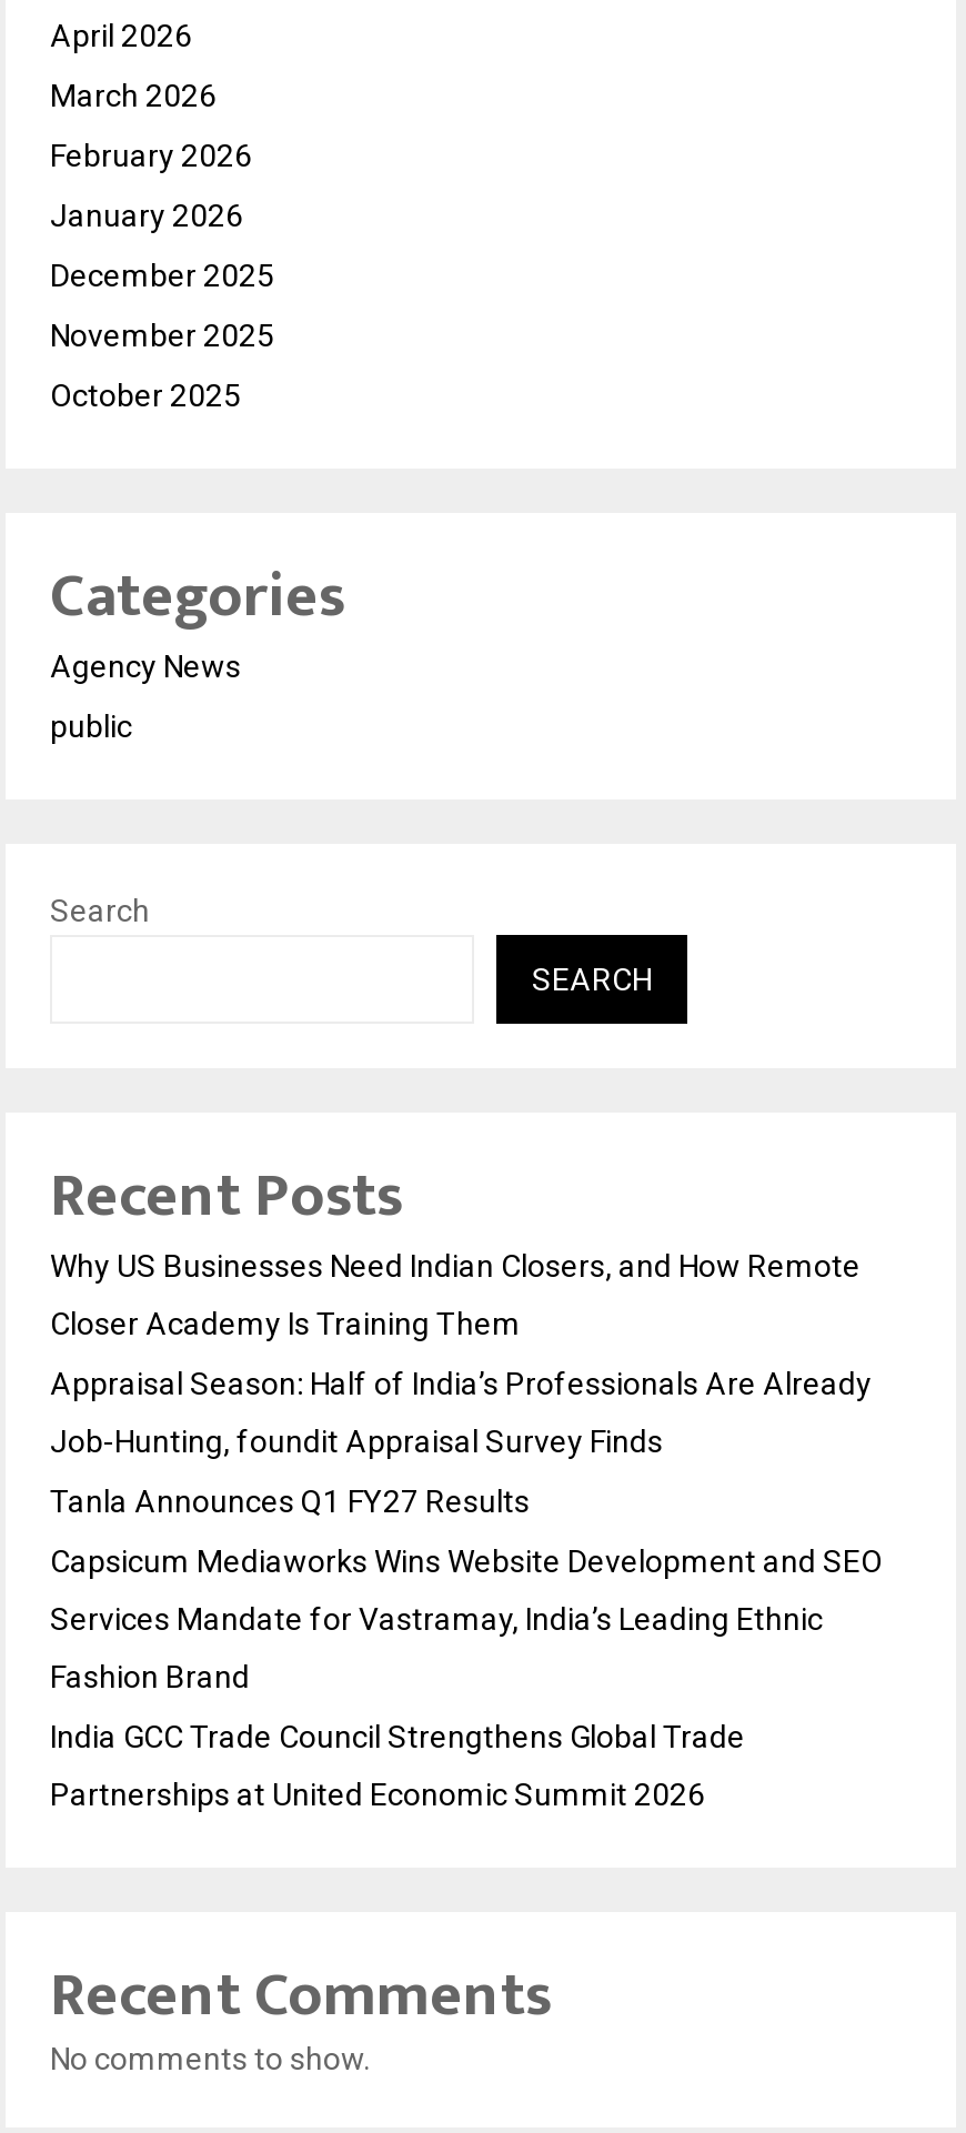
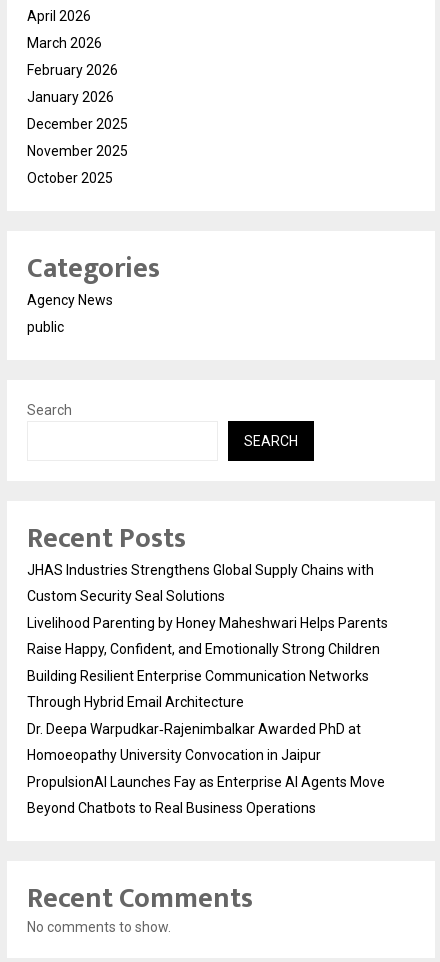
- Why US Businesses Need Indian Closers, and How Remote
+ JHAS Industries Strengthens Global Supply Chains with

- Closer Academy Is Training Them
+ Custom Security Seal Solutions

- Appraisal Season: Half of India’s Professionals Are Already
+ Livelihood Parenting by Honey Maheshwari Helps Parents

- Job-Hunting, foundit Appraisal Survey Finds
+ Raise Happy, Confident, and Emotionally Strong Children

- Tanla Announces Q1 FY27 Results
+ Building Resilient Enterprise Communication Networks

- Capsicum Mediaworks Wins Website Development and SEO
+ Through Hybrid Email Architecture

- Services Mandate for Vastramay, India’s Leading Ethnic
+ Dr. Deepa Warpudkar‑Rajenimbalkar Awarded PhD at

- Fashion Brand
+ Homoeopathy University Convocation in Jaipur

- India GCC Trade Council Strengthens Global Trade
+ PropulsionAI Launches Fay as Enterprise AI Agents Move

- Partnerships at United Economic Summit 2026
+ Beyond Chatbots to Real Business Operations
